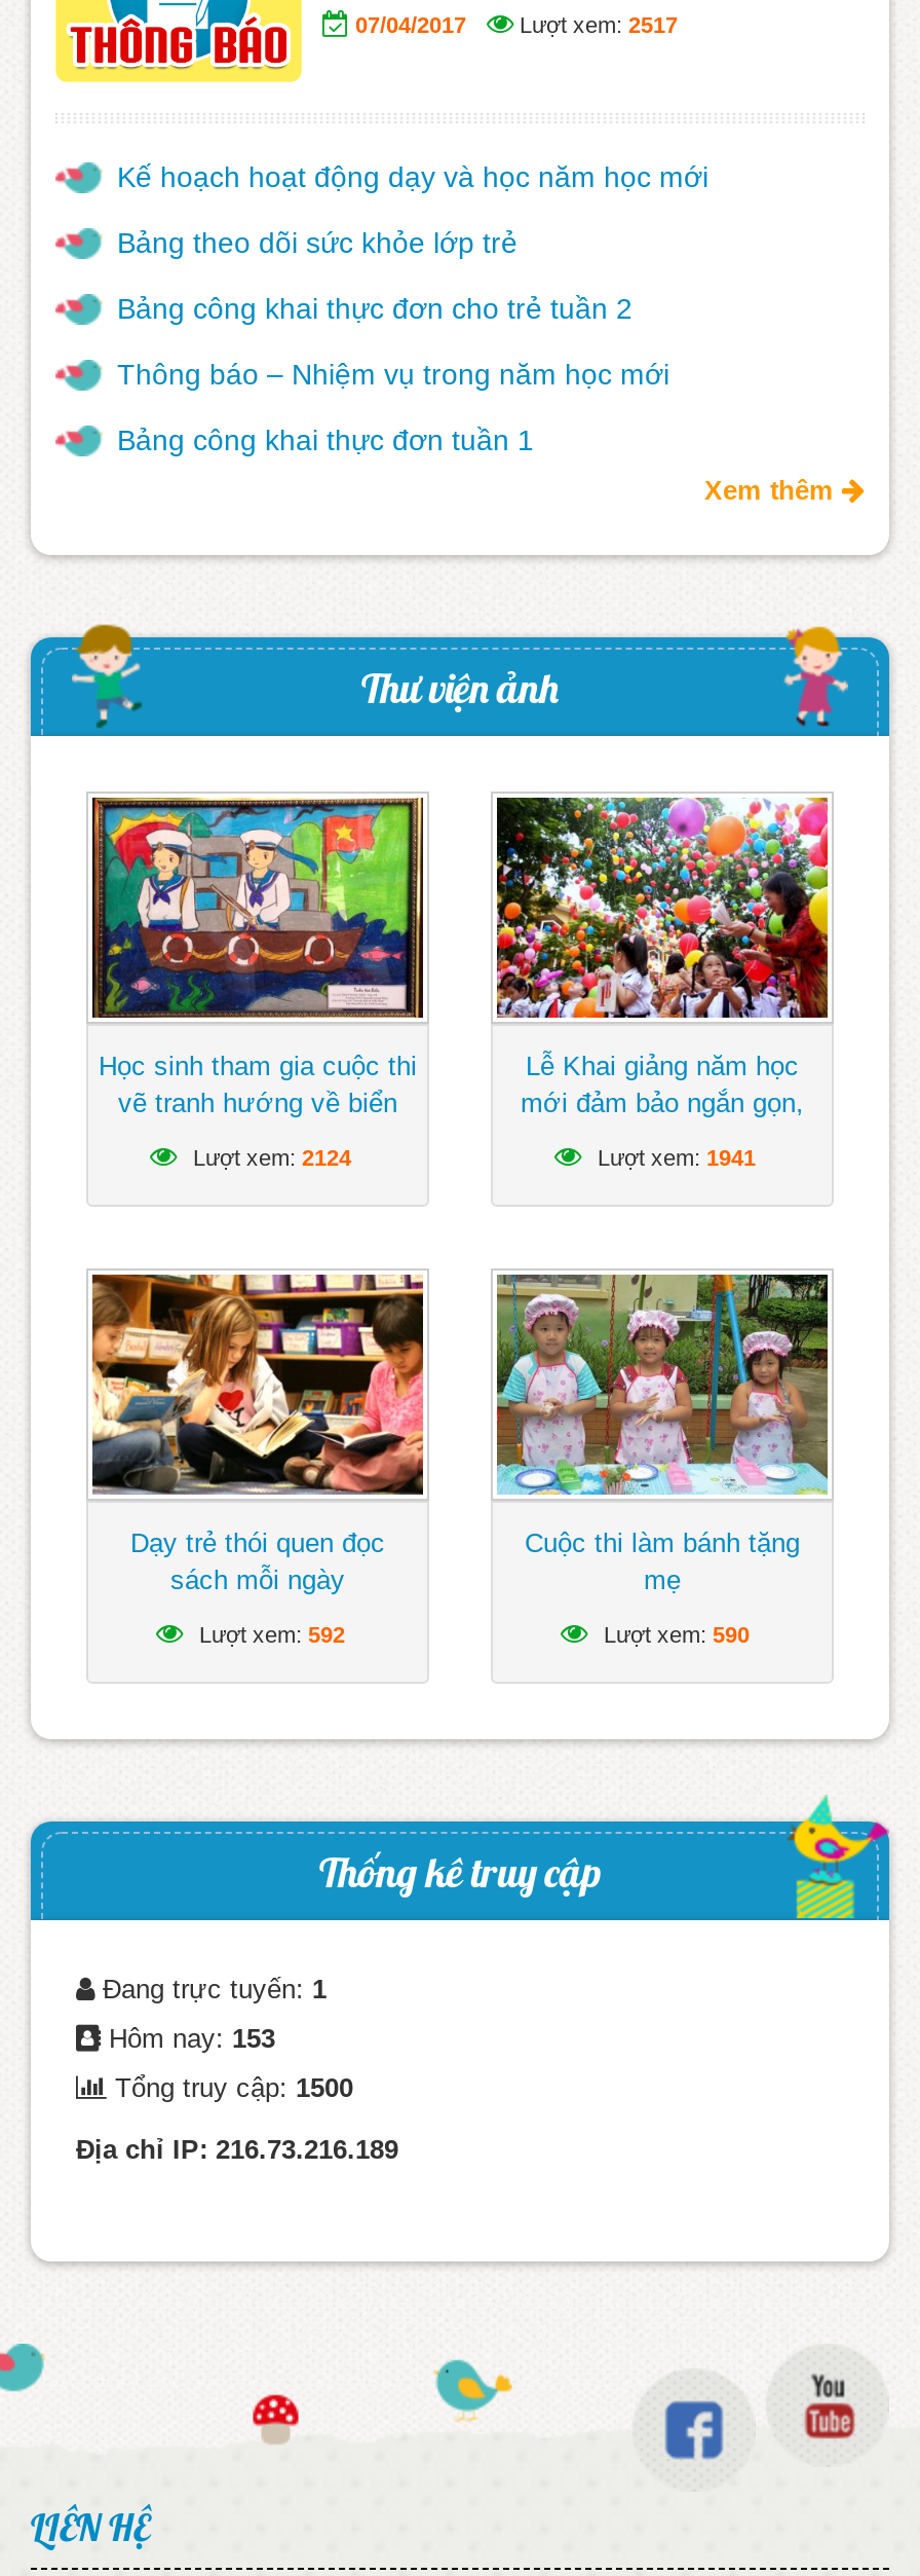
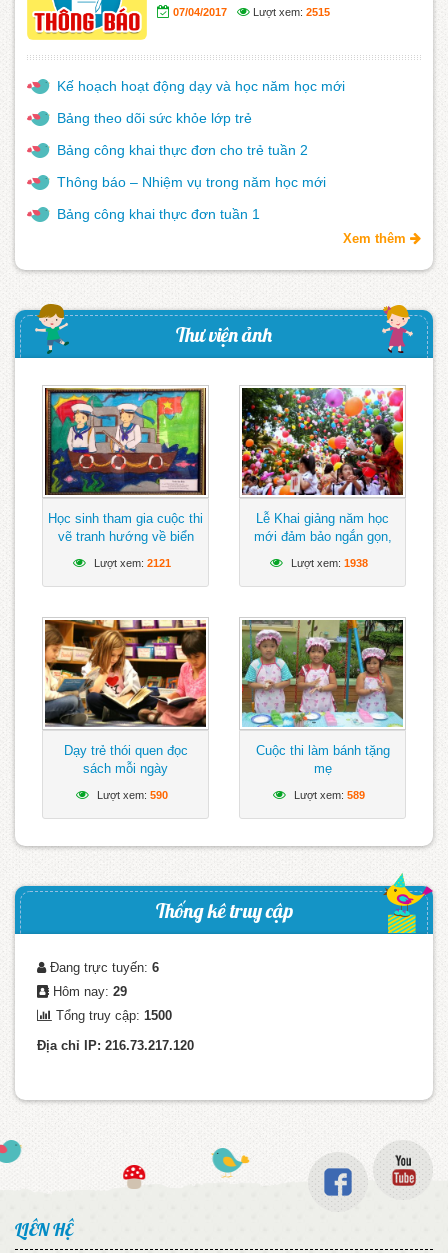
- 07/04/2017 Lượt xem: 2517
+ 07/04/2017 Lượt xem: 2515

- Lượt xem: 2124
+ Lượt xem: 2121

- Lượt xem: 1941
+ Lượt xem: 1938

- Lượt xem: 592
+ Lượt xem: 590

- Lượt xem: 590
+ Lượt xem: 589

- Đang trực tuyến: 1
+ Đang trực tuyến: 6

- Hôm nay: 153
+ Hôm nay: 29

- Địa chỉ IP: 216.73.216.189
+ Địa chỉ IP: 216.73.217.120
